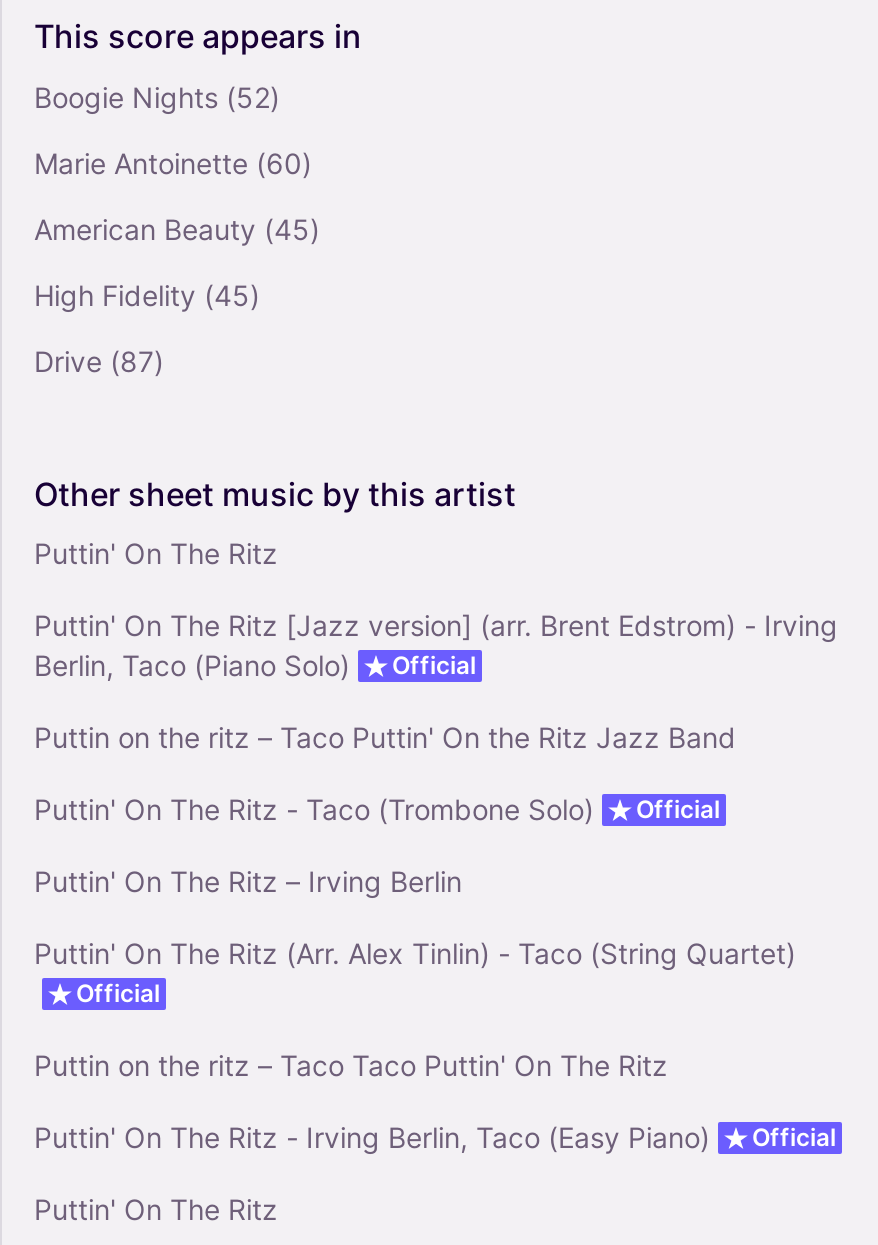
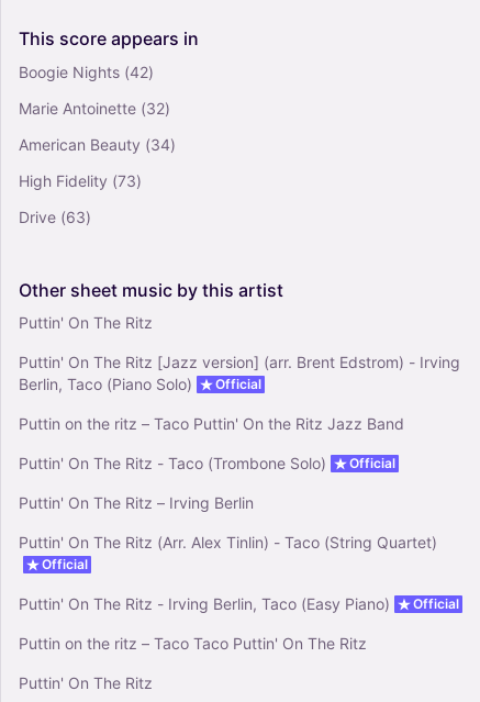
- Boogie Nights (52)
+ Boogie Nights (42)

- Marie Antoinette (60)
+ Marie Antoinette (32)

- American Beauty (45)
+ American Beauty (34)

- High Fidelity (45)
+ High Fidelity (73)

- Drive (87)
+ Drive (63)

moved down: Puttin on the ritz – Taco Taco Puttin' On The Ritz

moved up: Puttin' On The Ritz - Irving Berlin, Taco (Easy Piano) | Official
